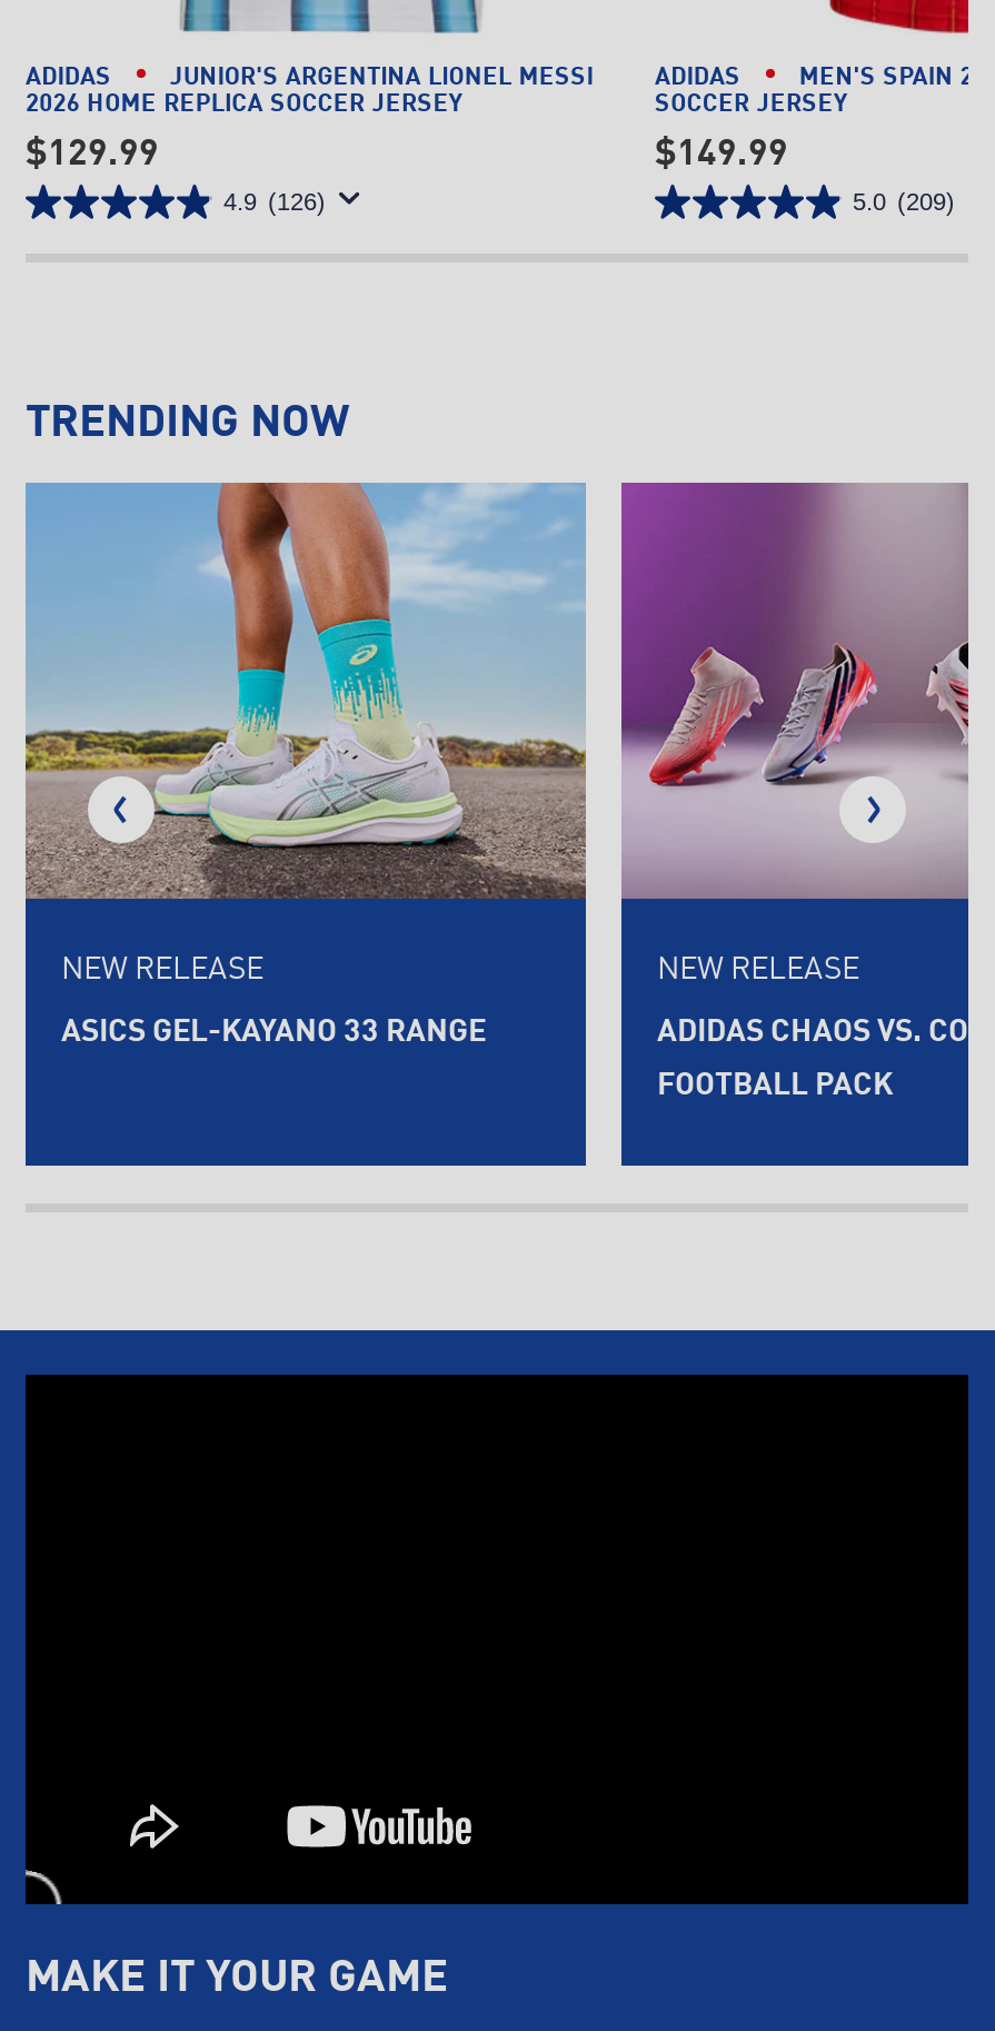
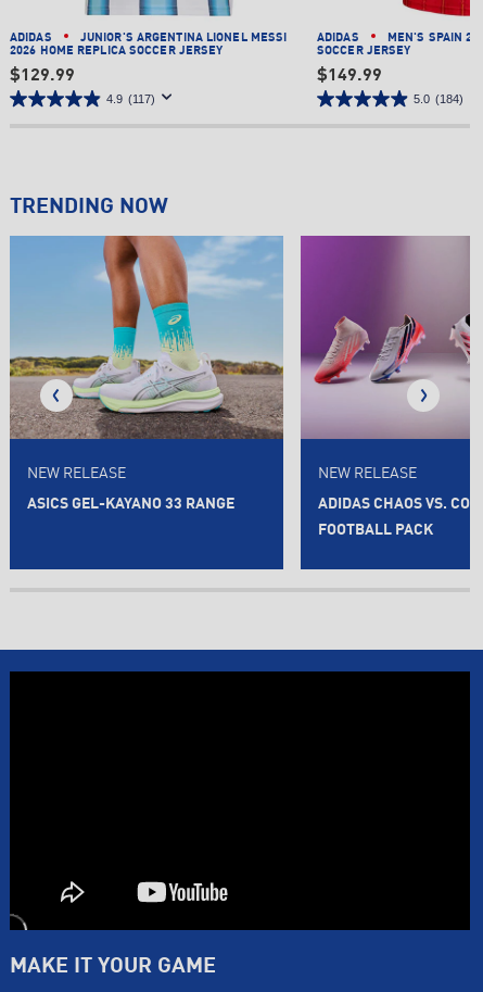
- 4.9 (126)
+ 4.9 (117)

- 5.0 (209)
+ 5.0 (184)
